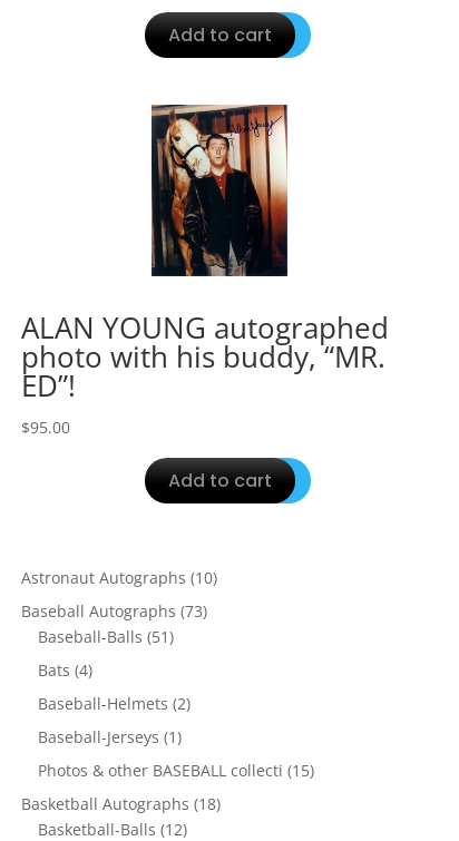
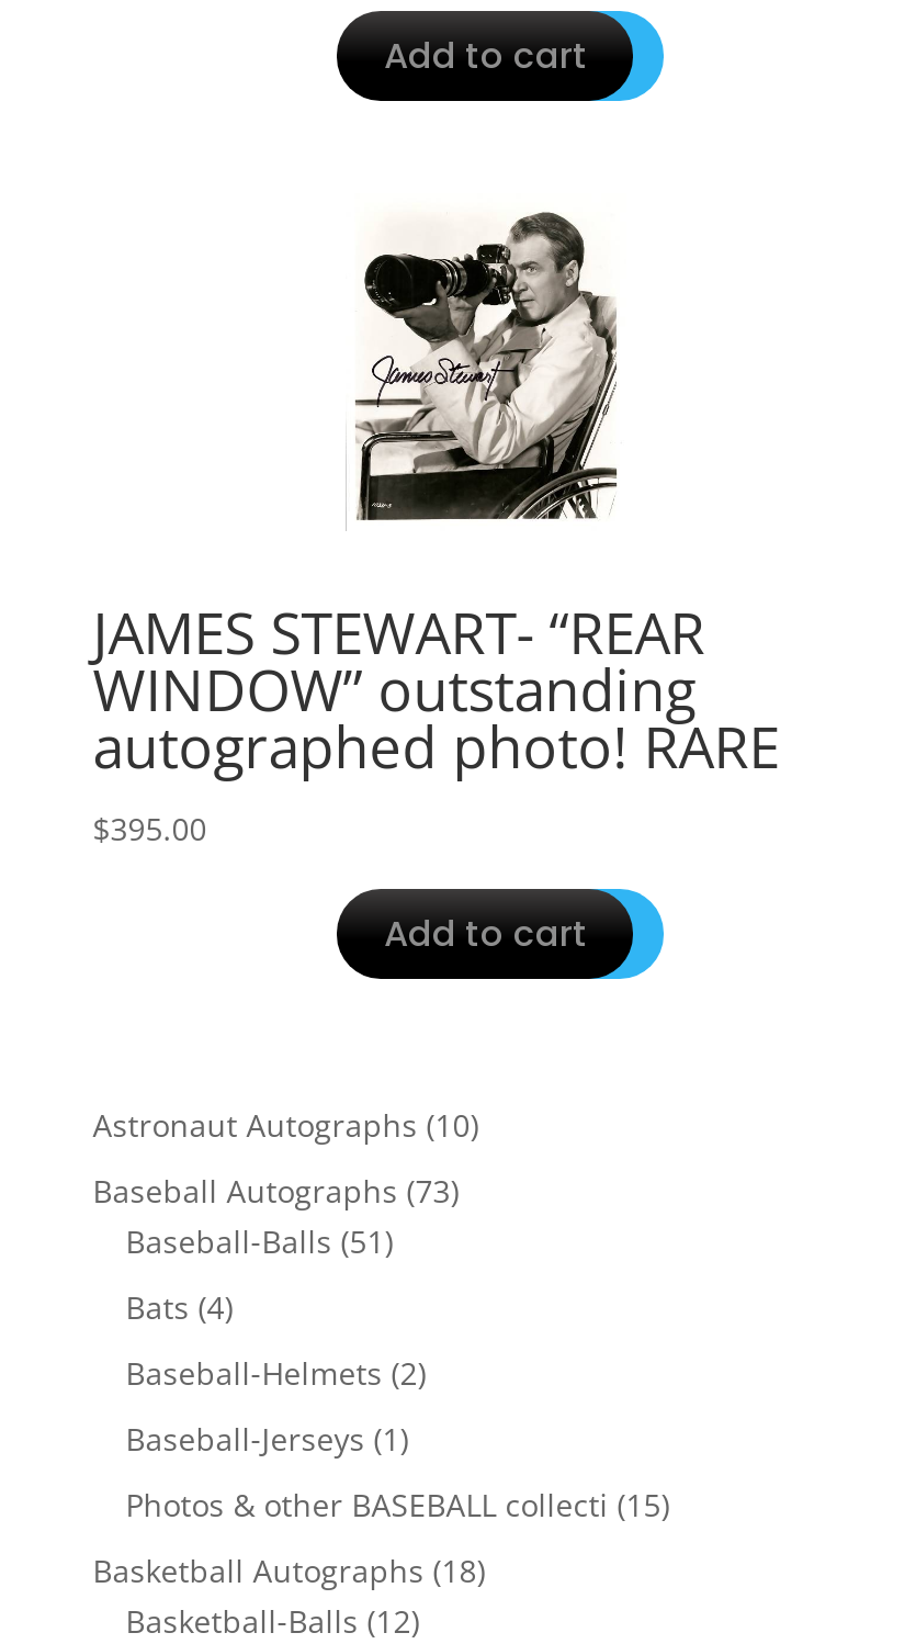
- [image]
- ALAN YOUNG autographed
- photo with his buddy, “MR.
- ED”!
- $95.00
+ [image]
+ JAMES STEWART- “REAR
+ WINDOW” outstanding
+ autographed photo! RARE
+ $395.00
